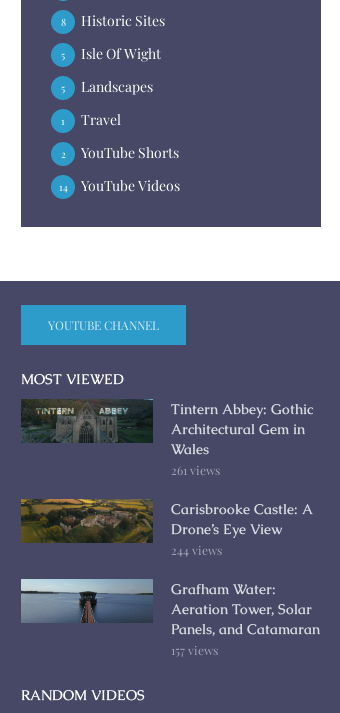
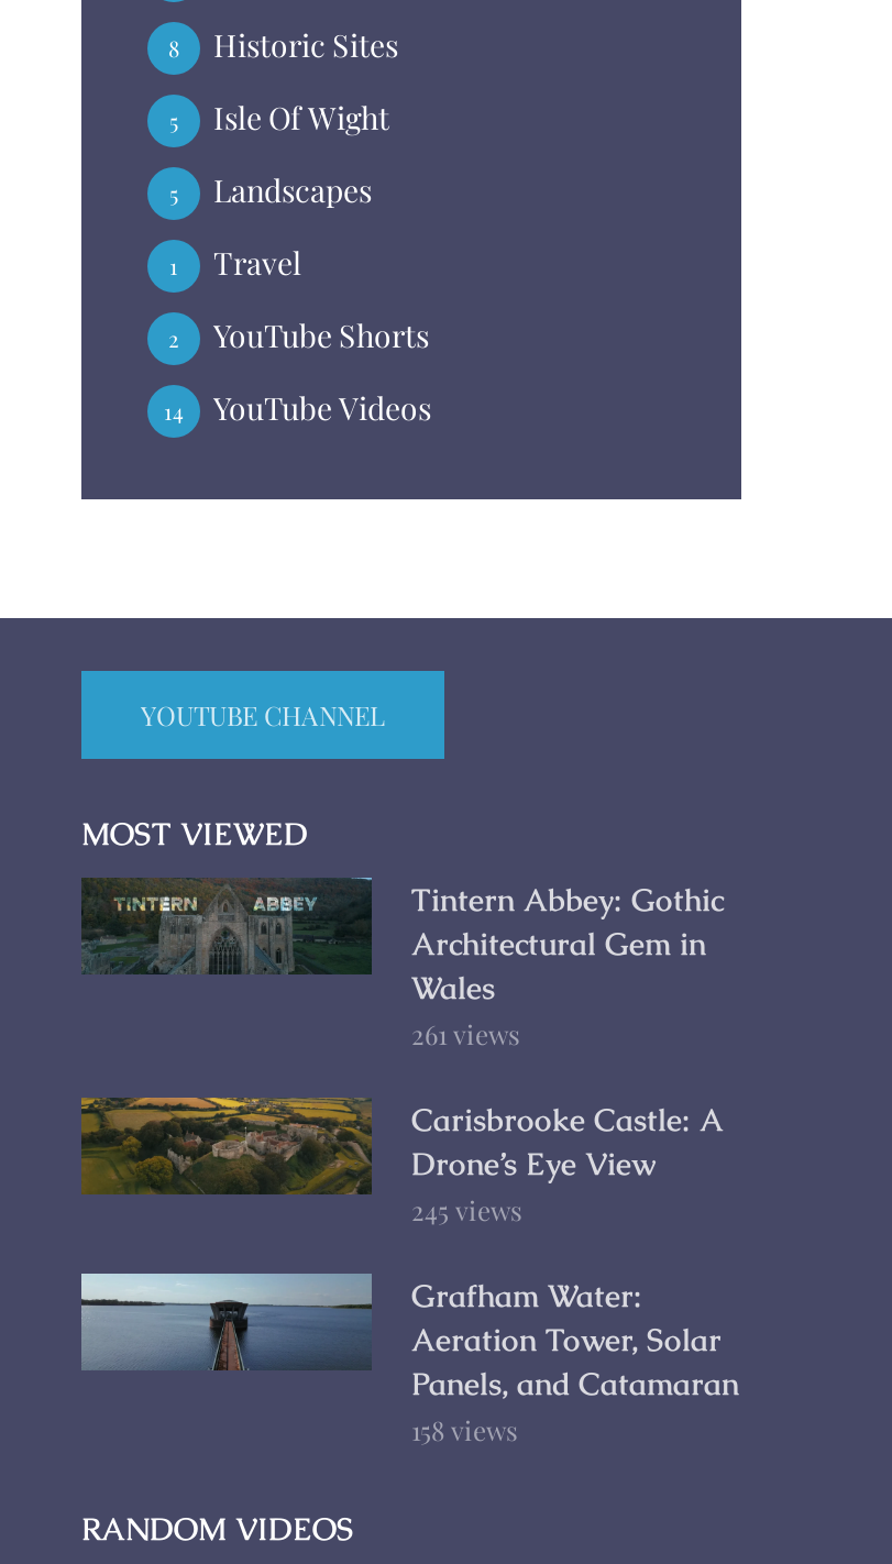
- 244 views
+ 245 views

- 157 views
+ 158 views
